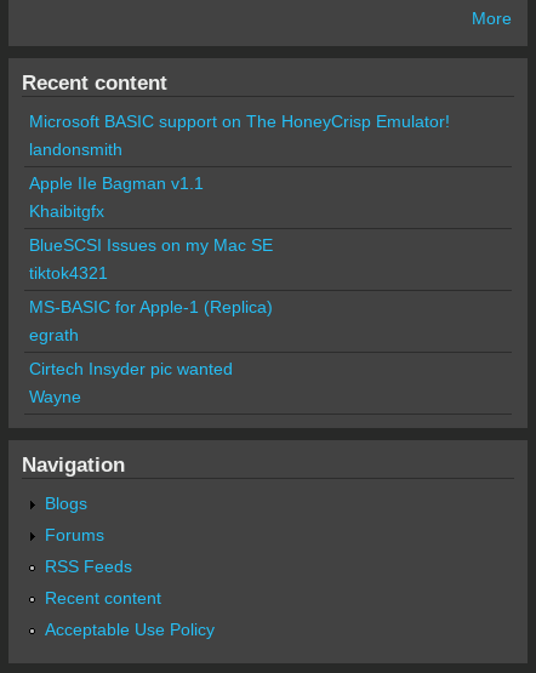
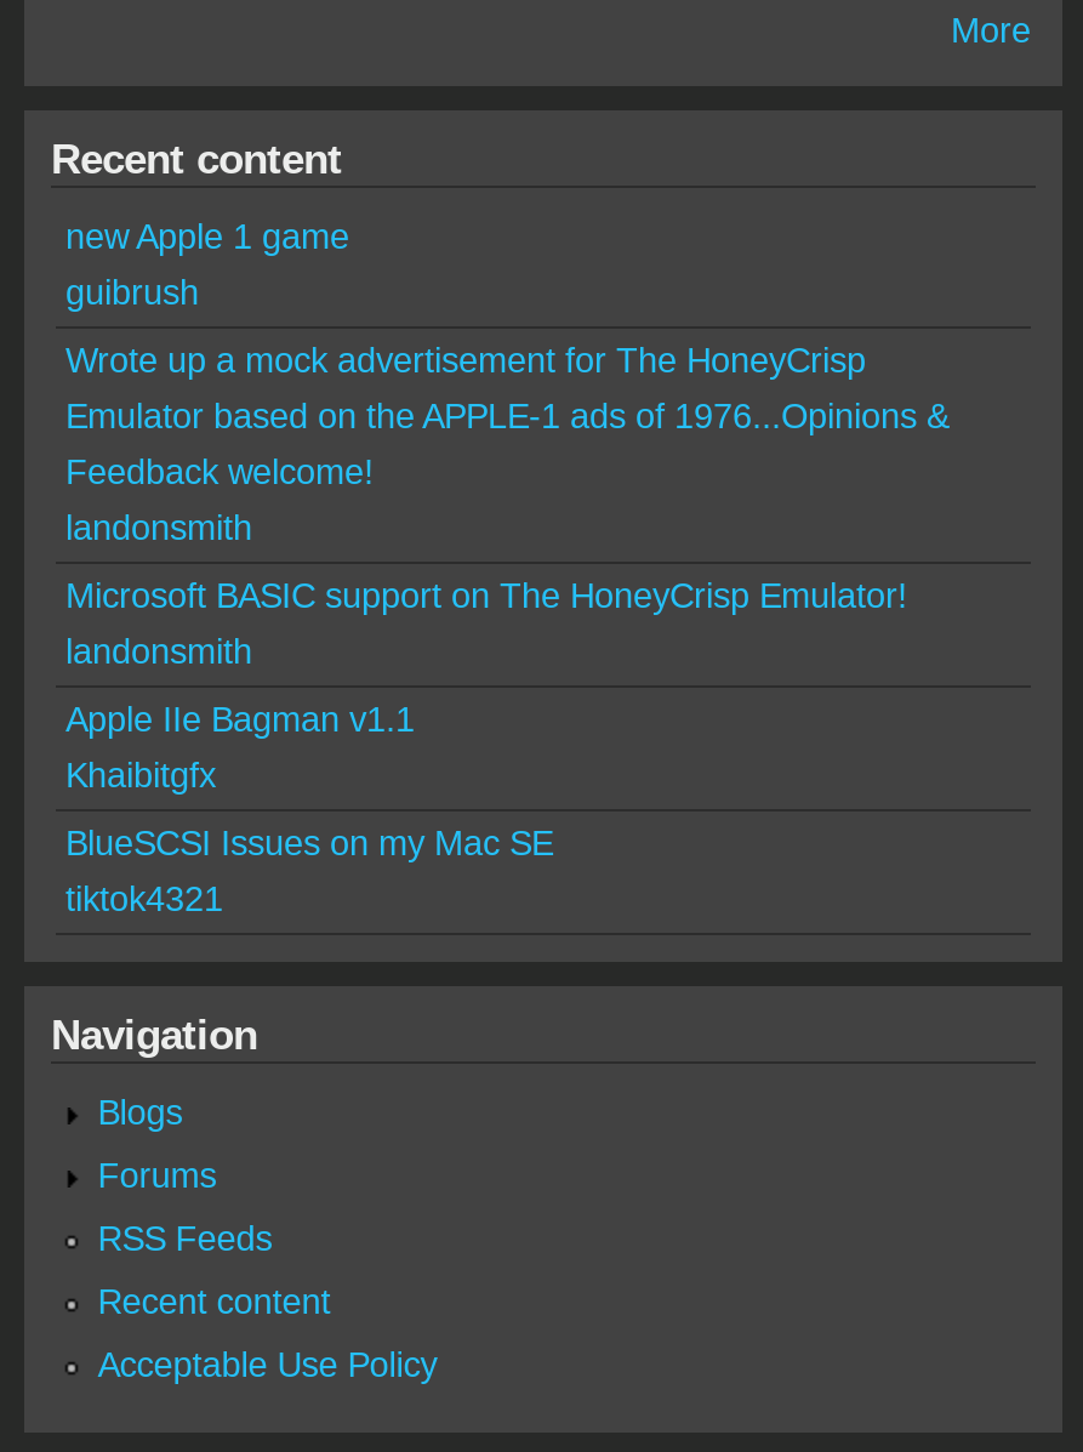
+ new Apple 1 game
+ guibrush
+ Wrote up a mock advertisement for The HoneyCrisp
+ Emulator based on the APPLE-1 ads of 1976...Opinions &
+ Feedback welcome!
+ landonsmith

moved down: Microsoft BASIC support on The HoneyCrisp Emulator! | landonsmith | Apple IIe Bagman v1.1 | Khaibitgfx | BlueSCSI Issues on my Mac SE | tiktok4321

- MS-BASIC for Apple-1 (Replica)
- egrath
- Cirtech Insyder pic wanted
- Wayne
